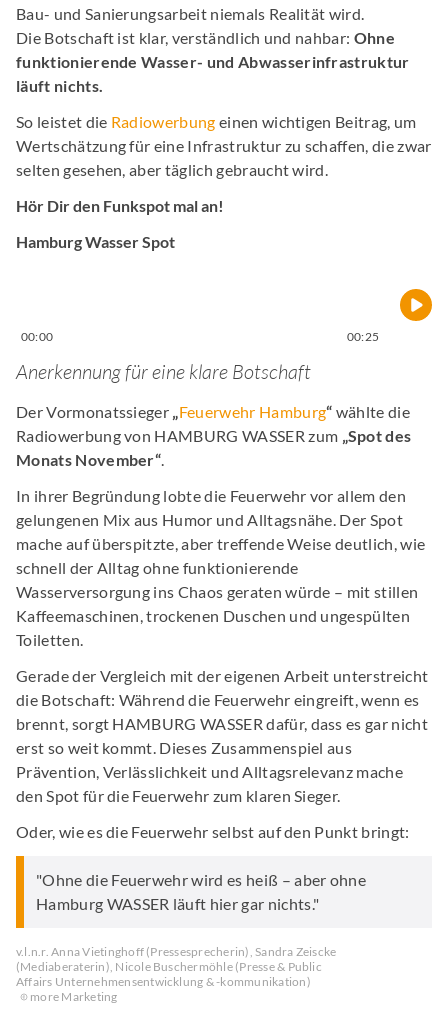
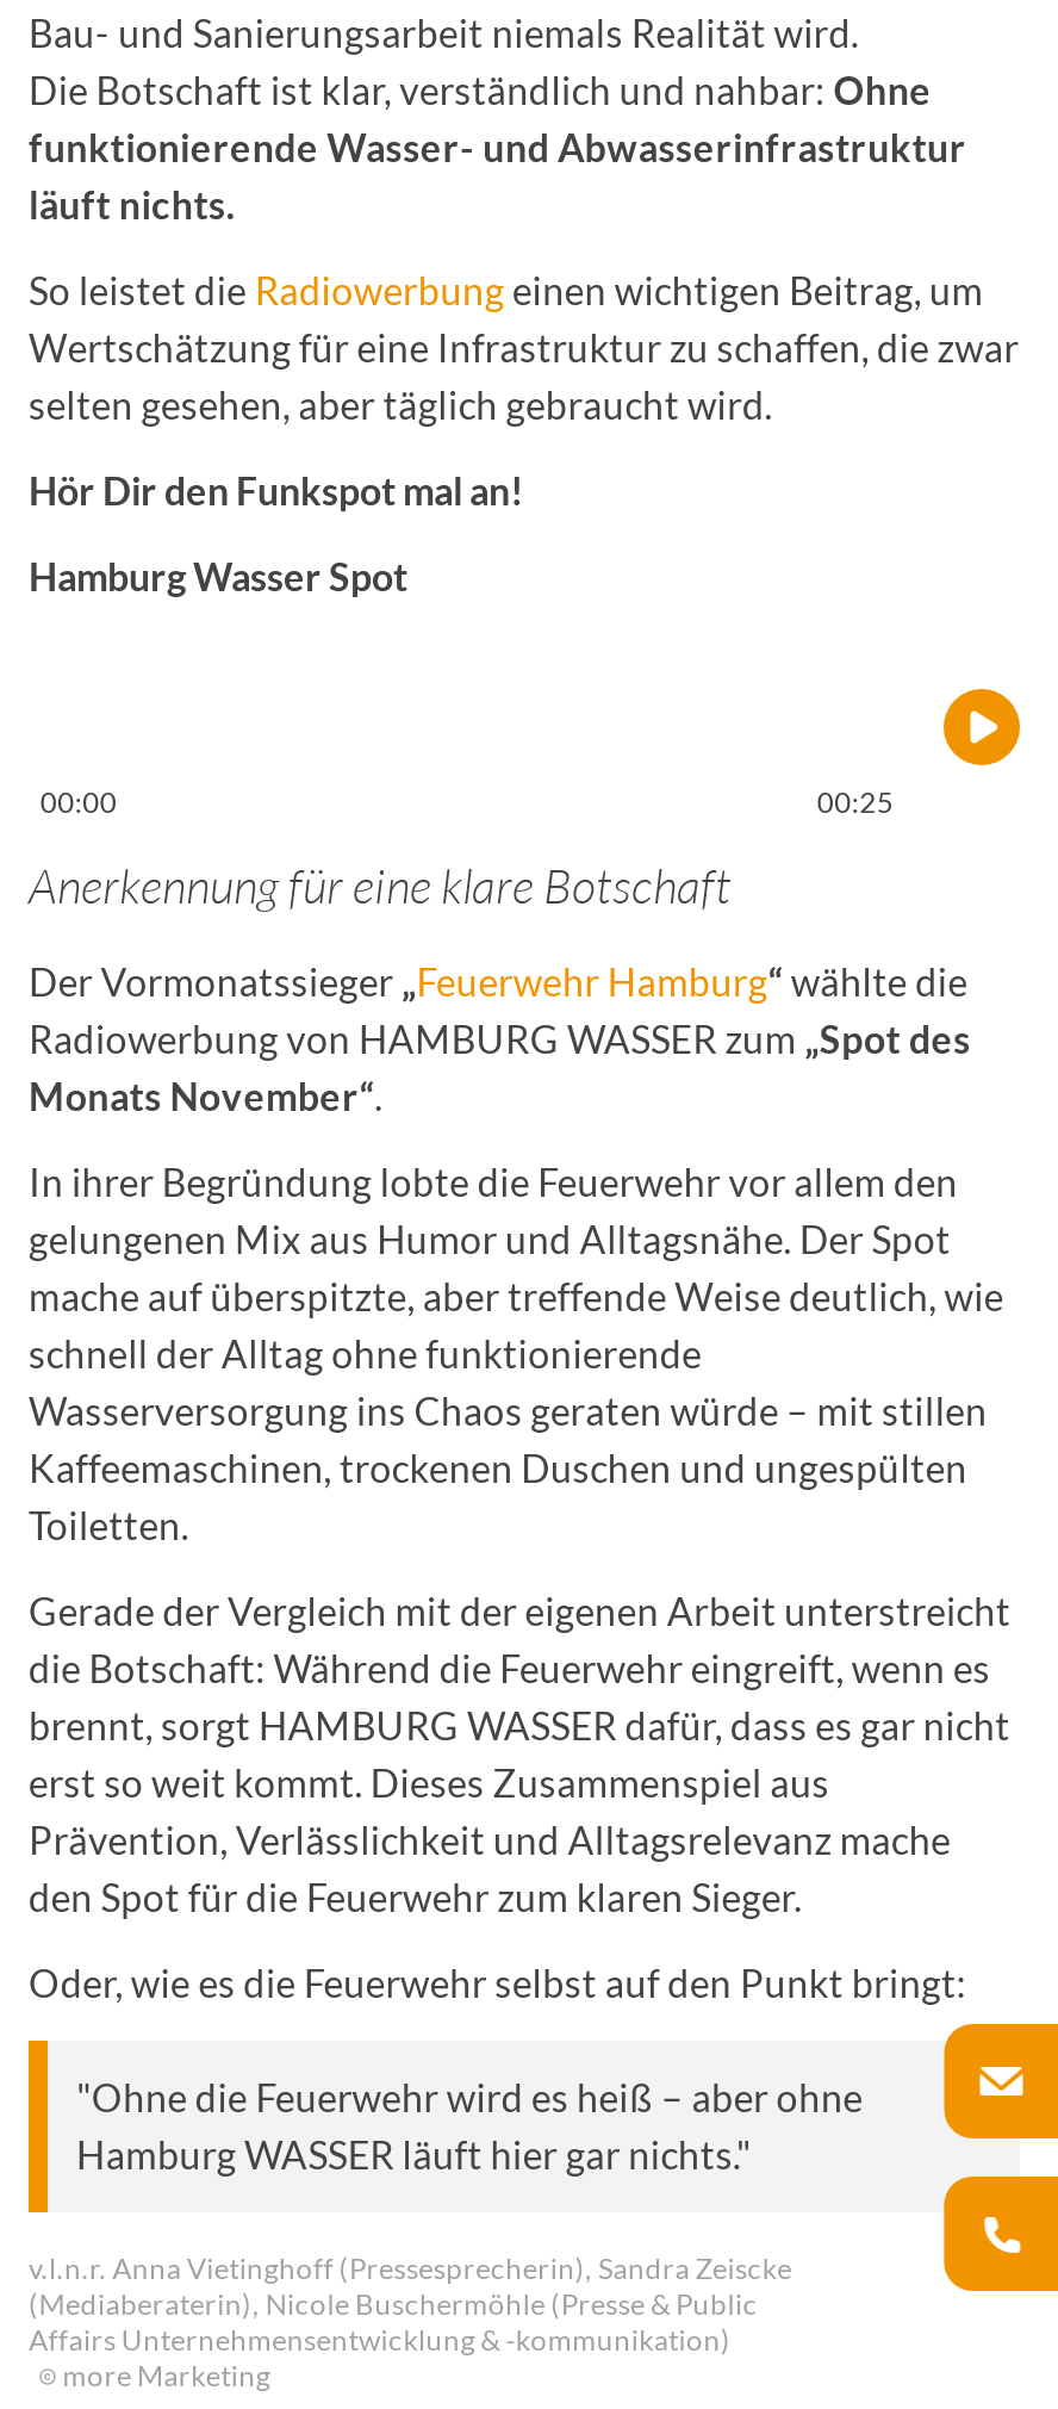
+ [image]

+ [image]
